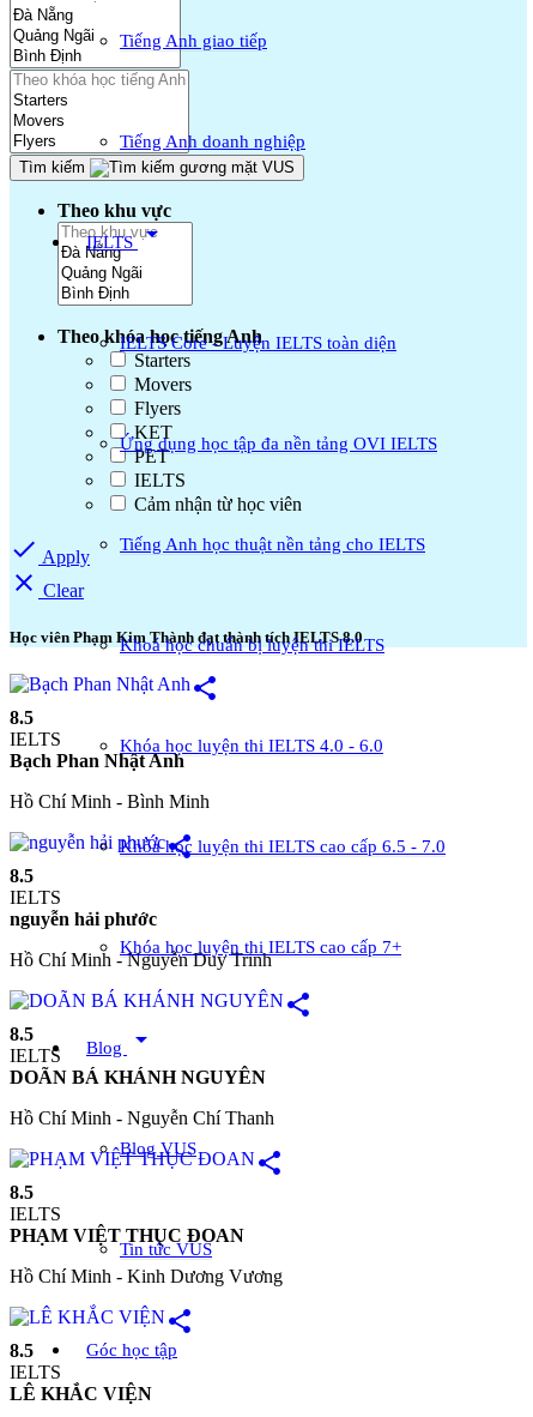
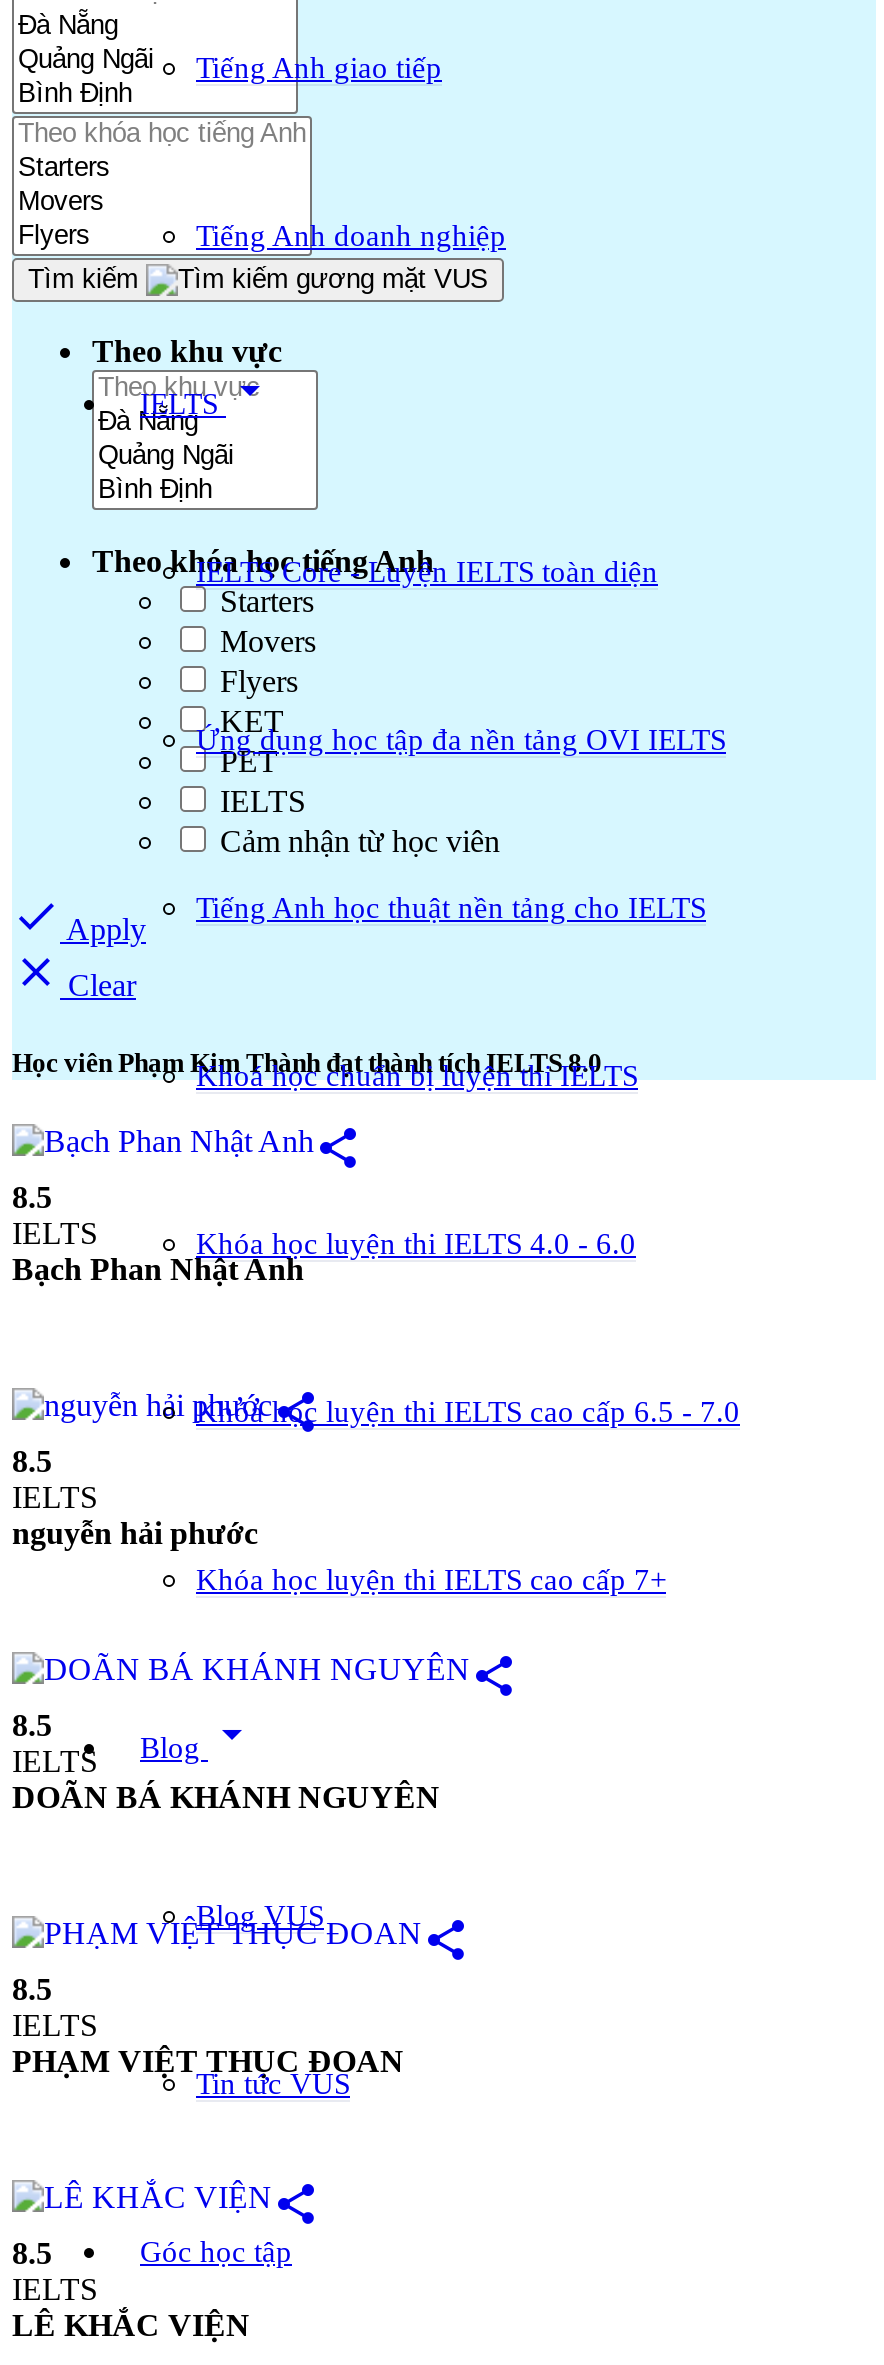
- Hồ Chí Minh - Bình Minh

- Hồ Chí Minh - Nguyễn Duy Trinh

- Hồ Chí Minh - Nguyễn Chí Thanh

- Hồ Chí Minh - Kinh Dương Vương
